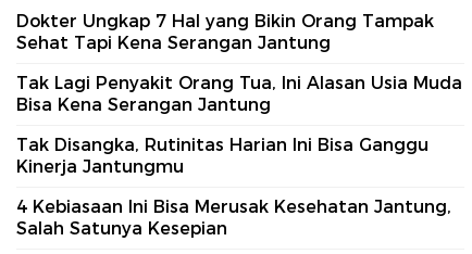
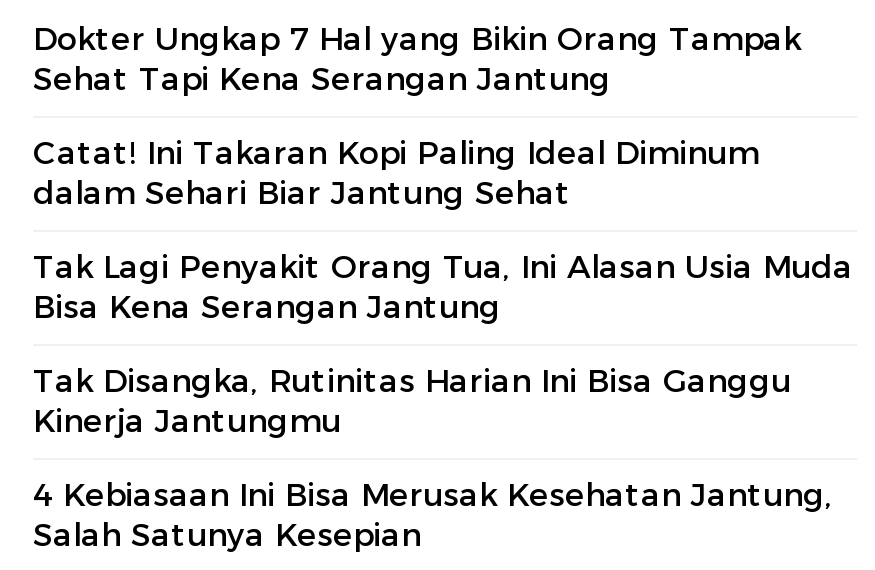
+ Catat! Ini Takaran Kopi Paling Ideal Diminum
+ dalam Sehari Biar Jantung Sehat
